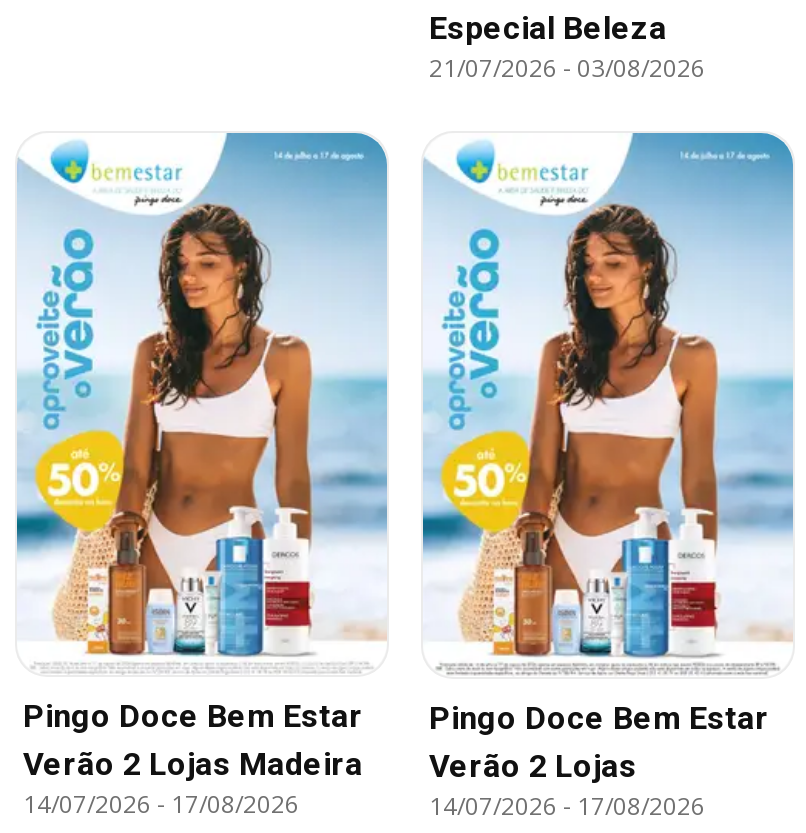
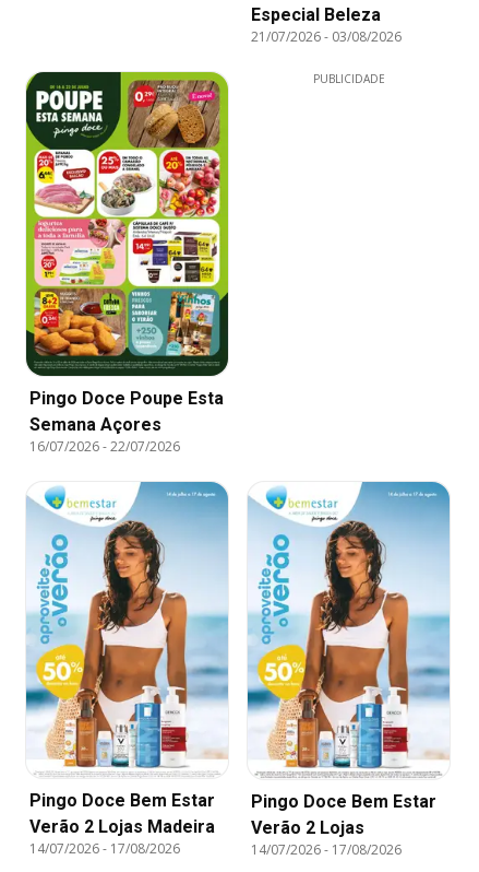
+ [image]
+ Pingo Doce Poupe Esta
+ Semana Açores
+ 16/07/2026 - 22/07/2026

+ PUBLICIDADE
